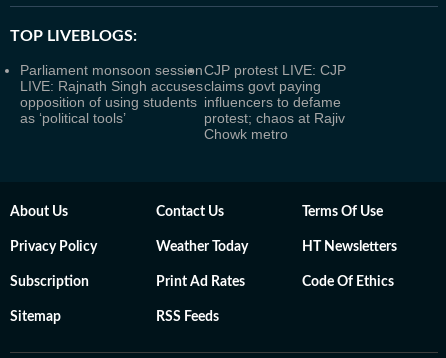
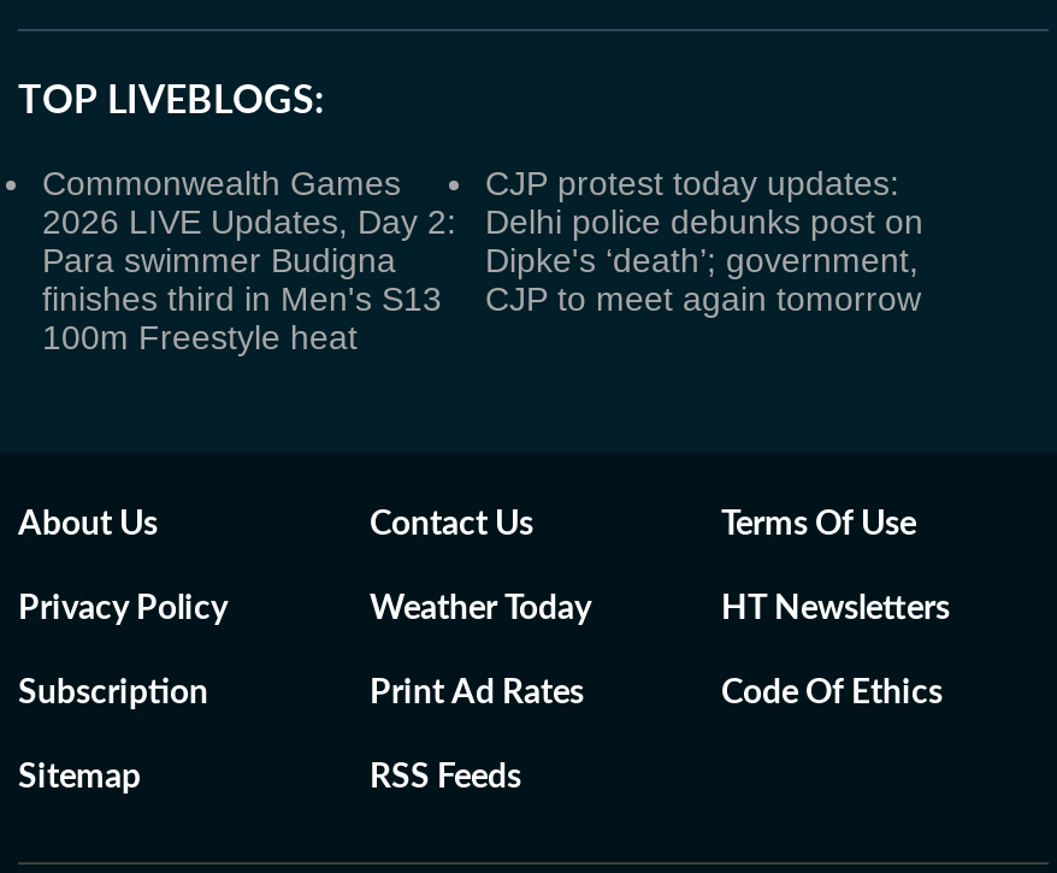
- Parliament monsoon session
- LIVE: Rajnath Singh accuses
- opposition of using students
- as ‘political tools’
+ Commonwealth Games
+ 2026 LIVE Updates, Day 2:
+ Para swimmer Budigna
+ finishes third in Men's S13
+ 100m Freestyle heat

- CJP protest LIVE: CJP
- claims govt paying
- influencers to defame
- protest; chaos at Rajiv
- Chowk metro
+ CJP protest today updates:
+ Delhi police debunks post on
+ Dipke's ‘death’; government,
+ CJP to meet again tomorrow
